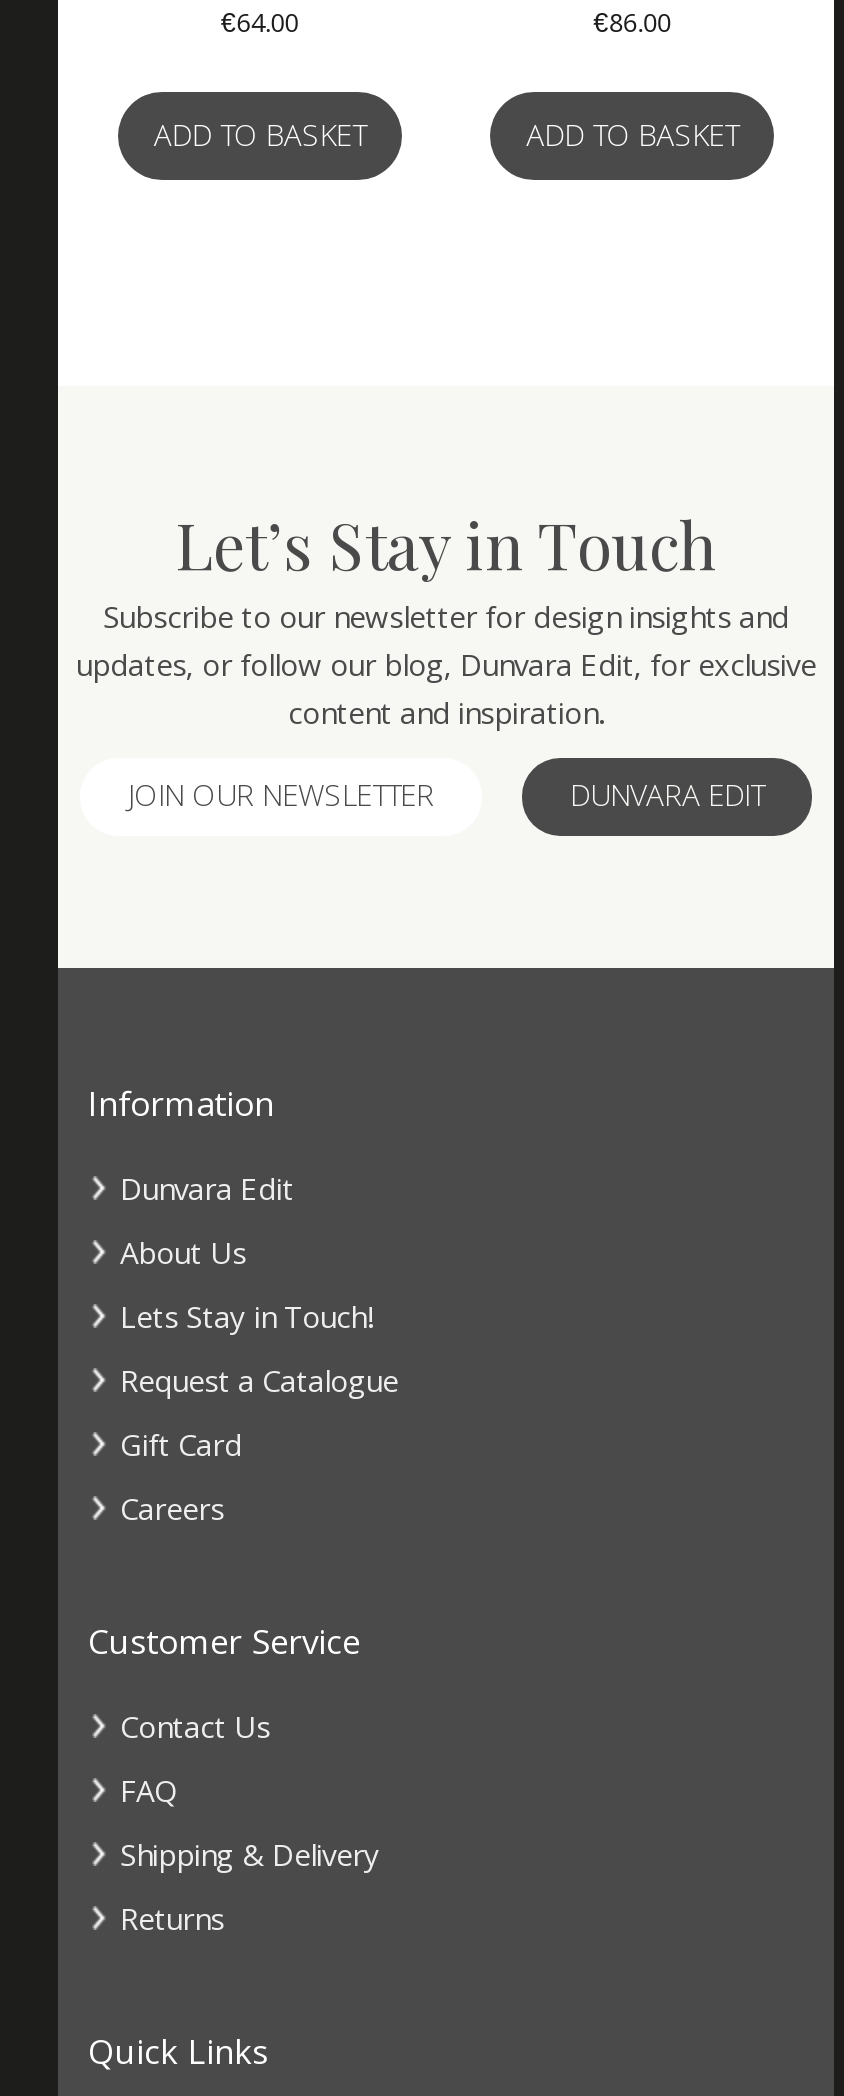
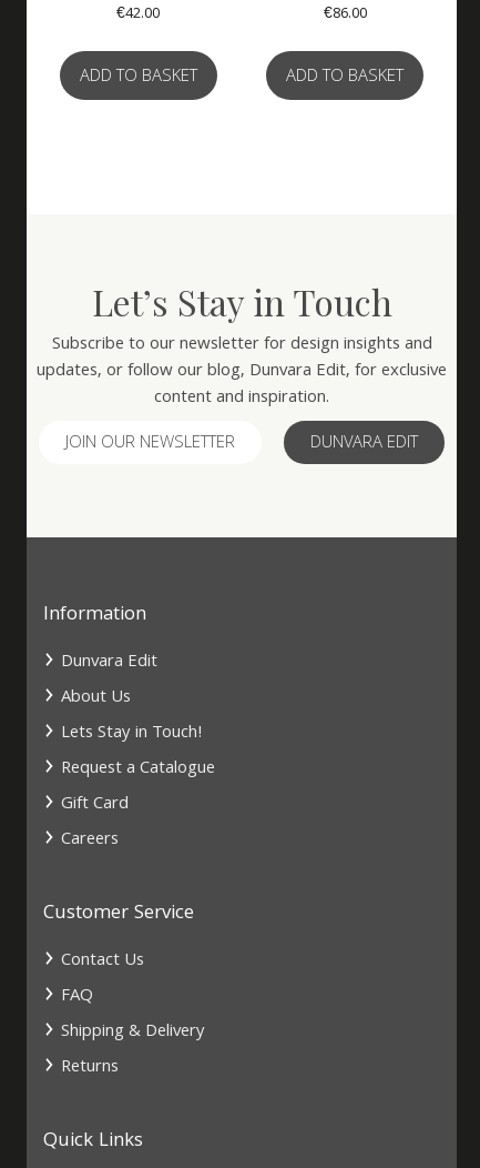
- €64.00
+ €42.00
